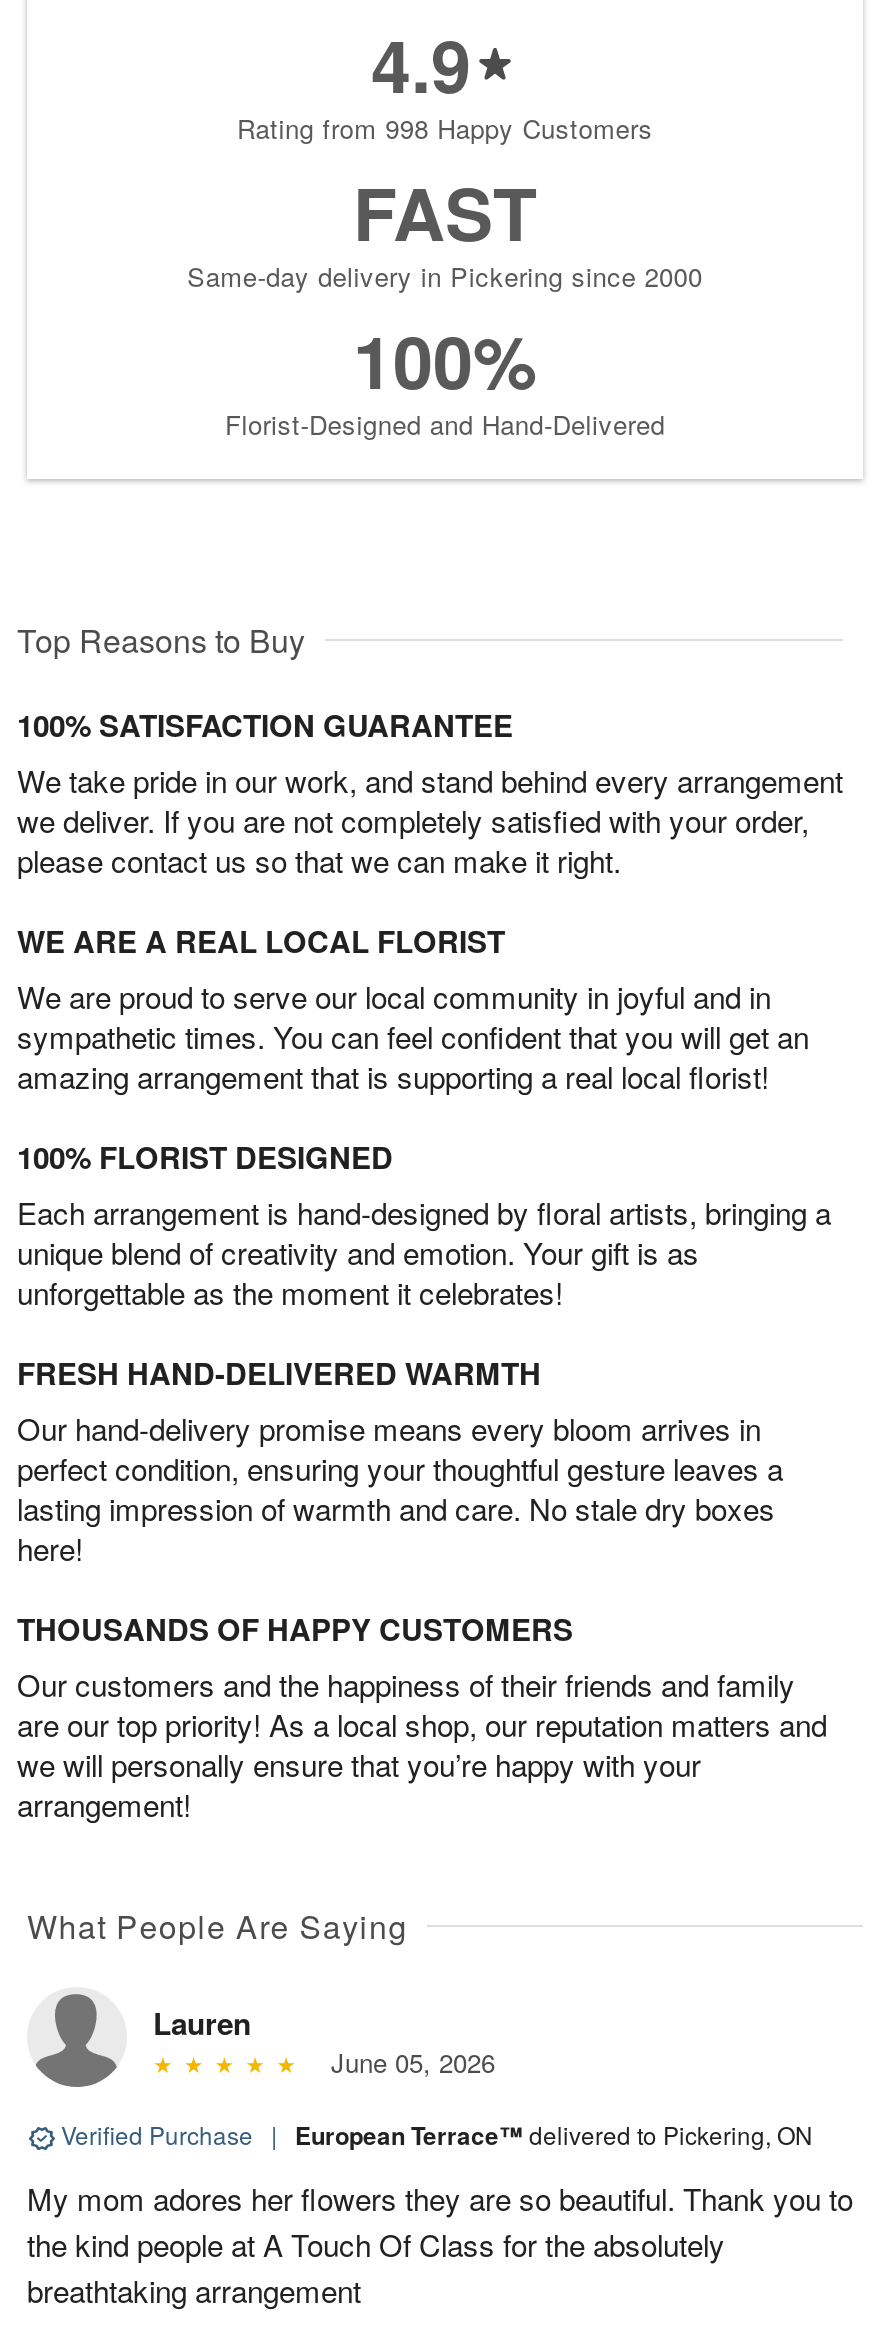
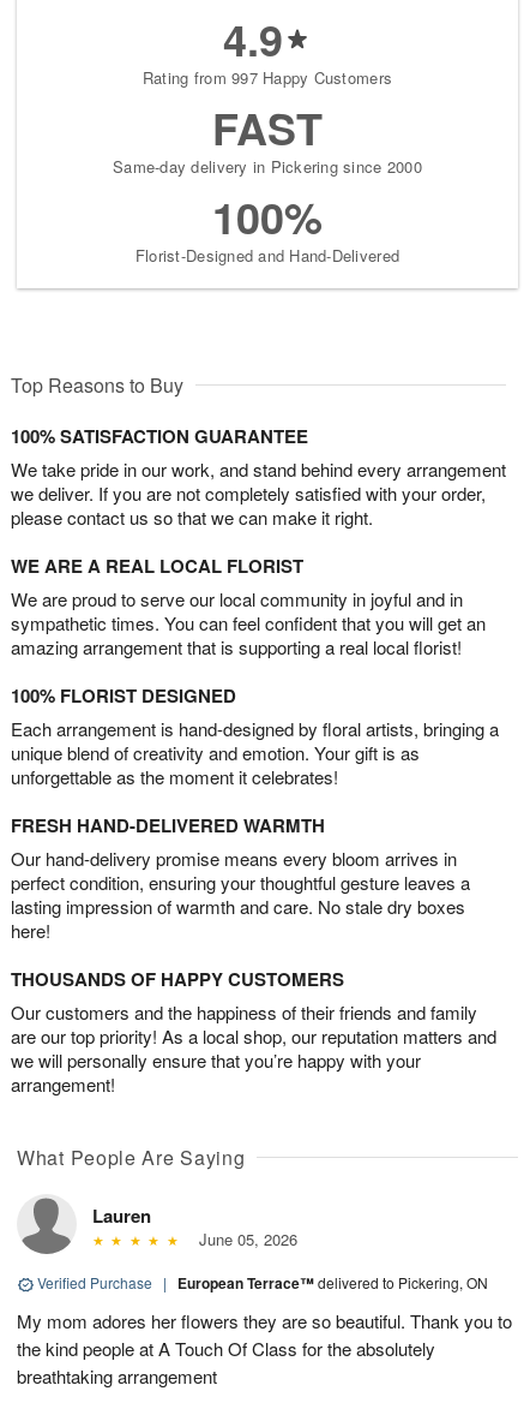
- Rating from 998 Happy Customers
+ Rating from 997 Happy Customers
